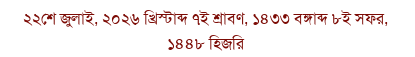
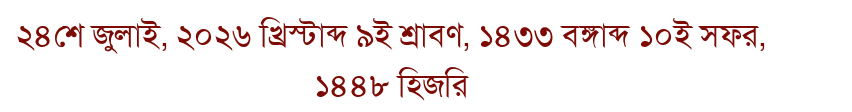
- ২২শে জুলাই, ২০২৬ খ্রিস্টাব্দ ৭ই শ্রাবণ, ১৪৩৩ বঙ্গাব্দ ৮ই সফর,
+ ২৪শে জুলাই, ২০২৬ খ্রিস্টাব্দ ৯ই শ্রাবণ, ১৪৩৩ বঙ্গাব্দ ১০ই সফর,
